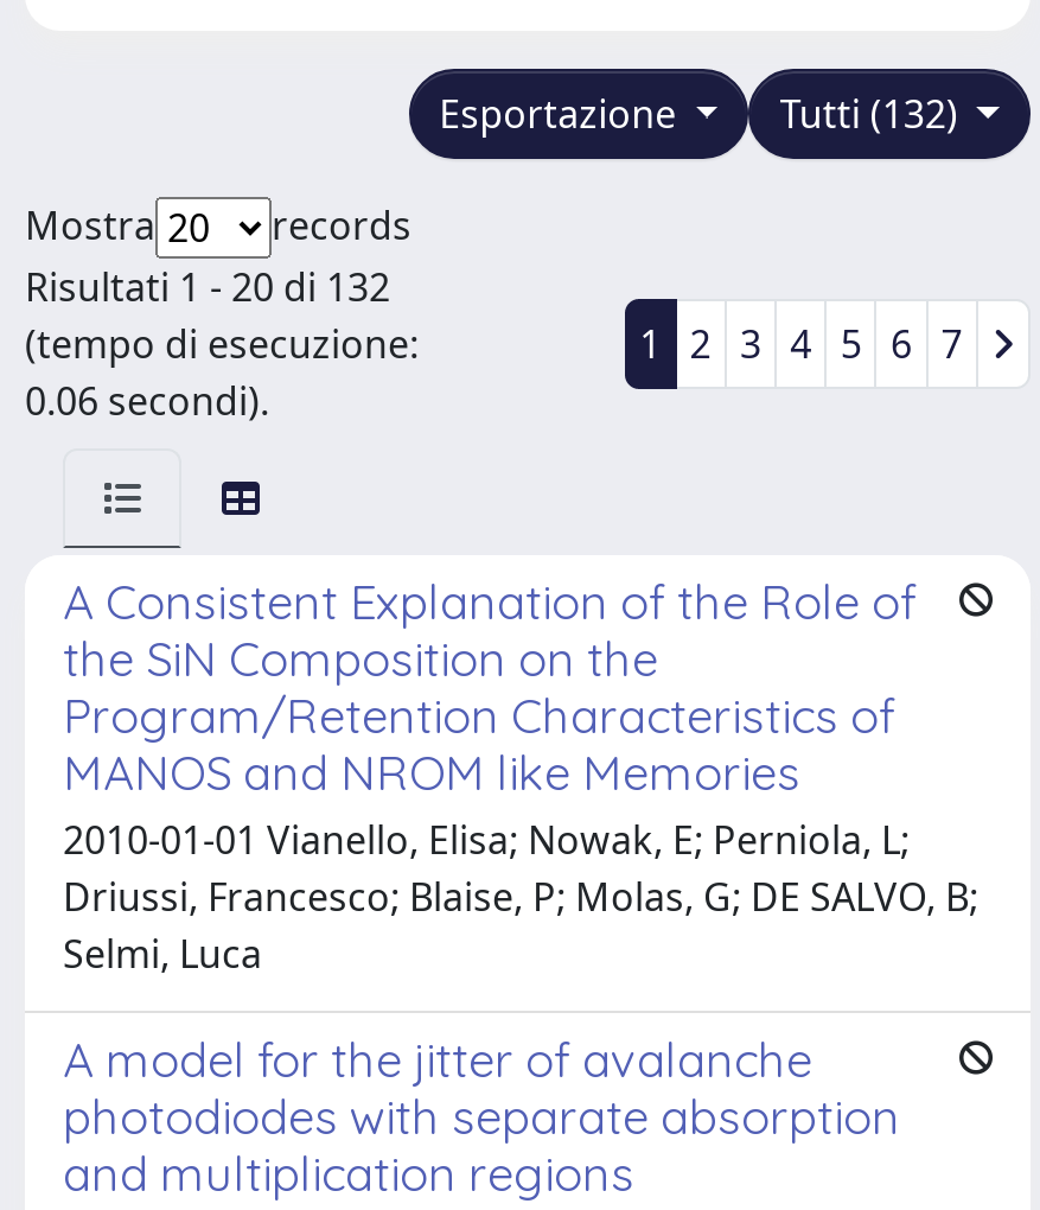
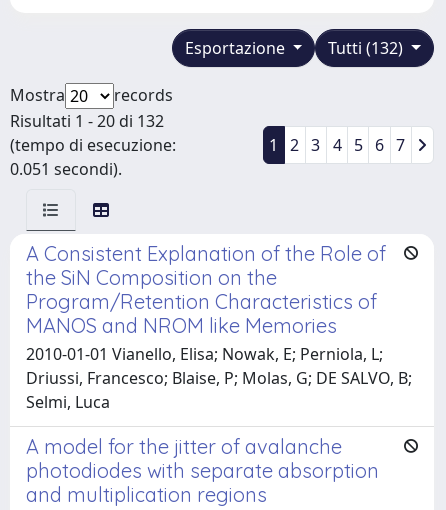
- 0.06 secondi).
+ 0.051 secondi).
